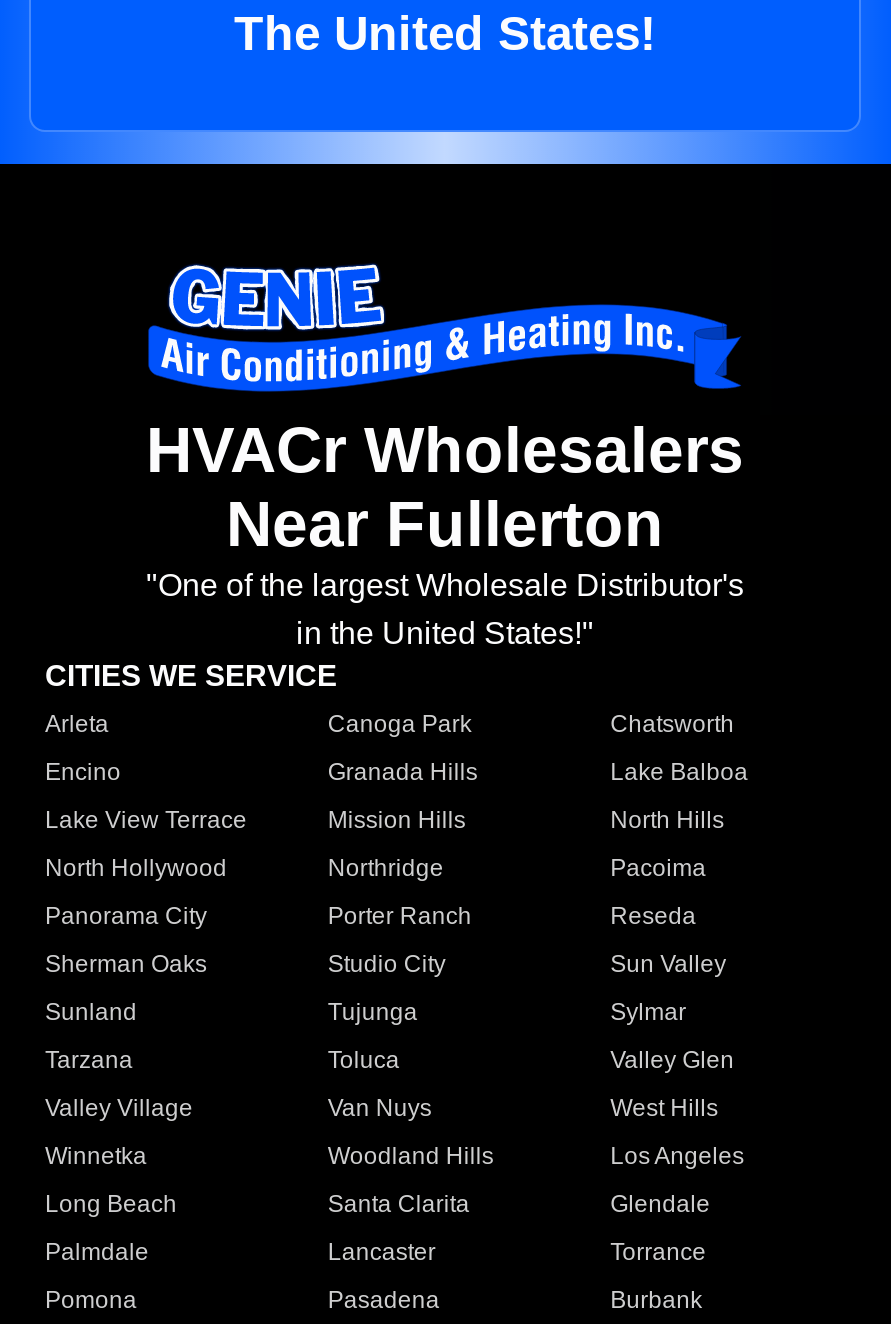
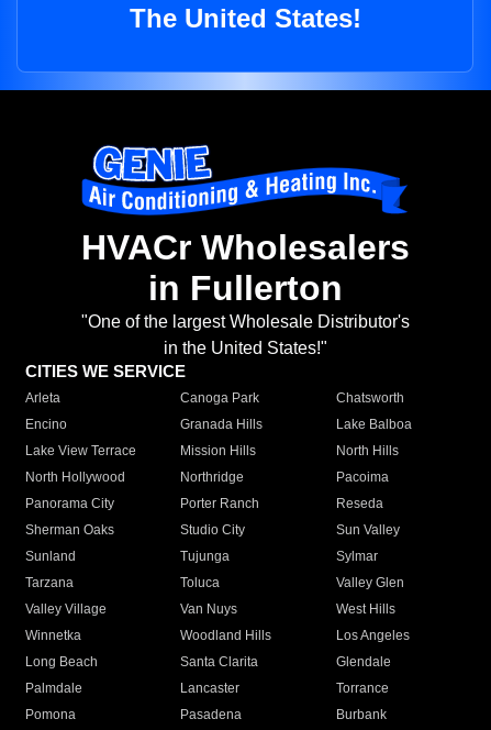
- Near Fullerton
+ in Fullerton
